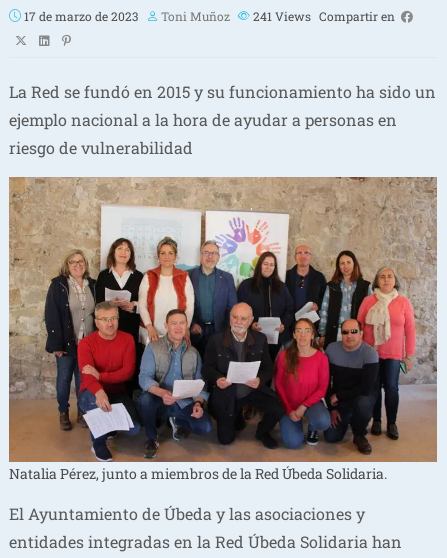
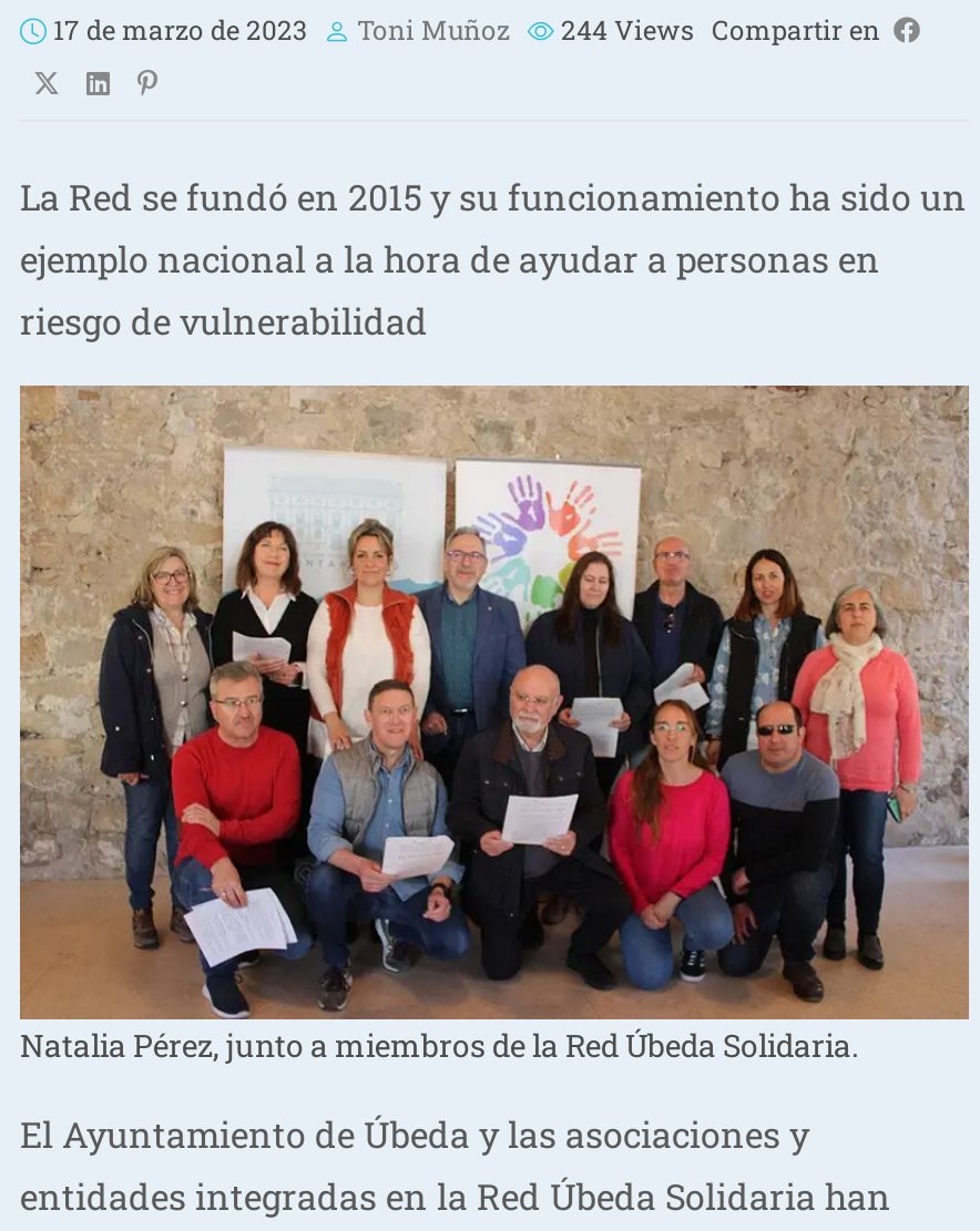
- 241 Views Compartir en
+ 244 Views Compartir en
